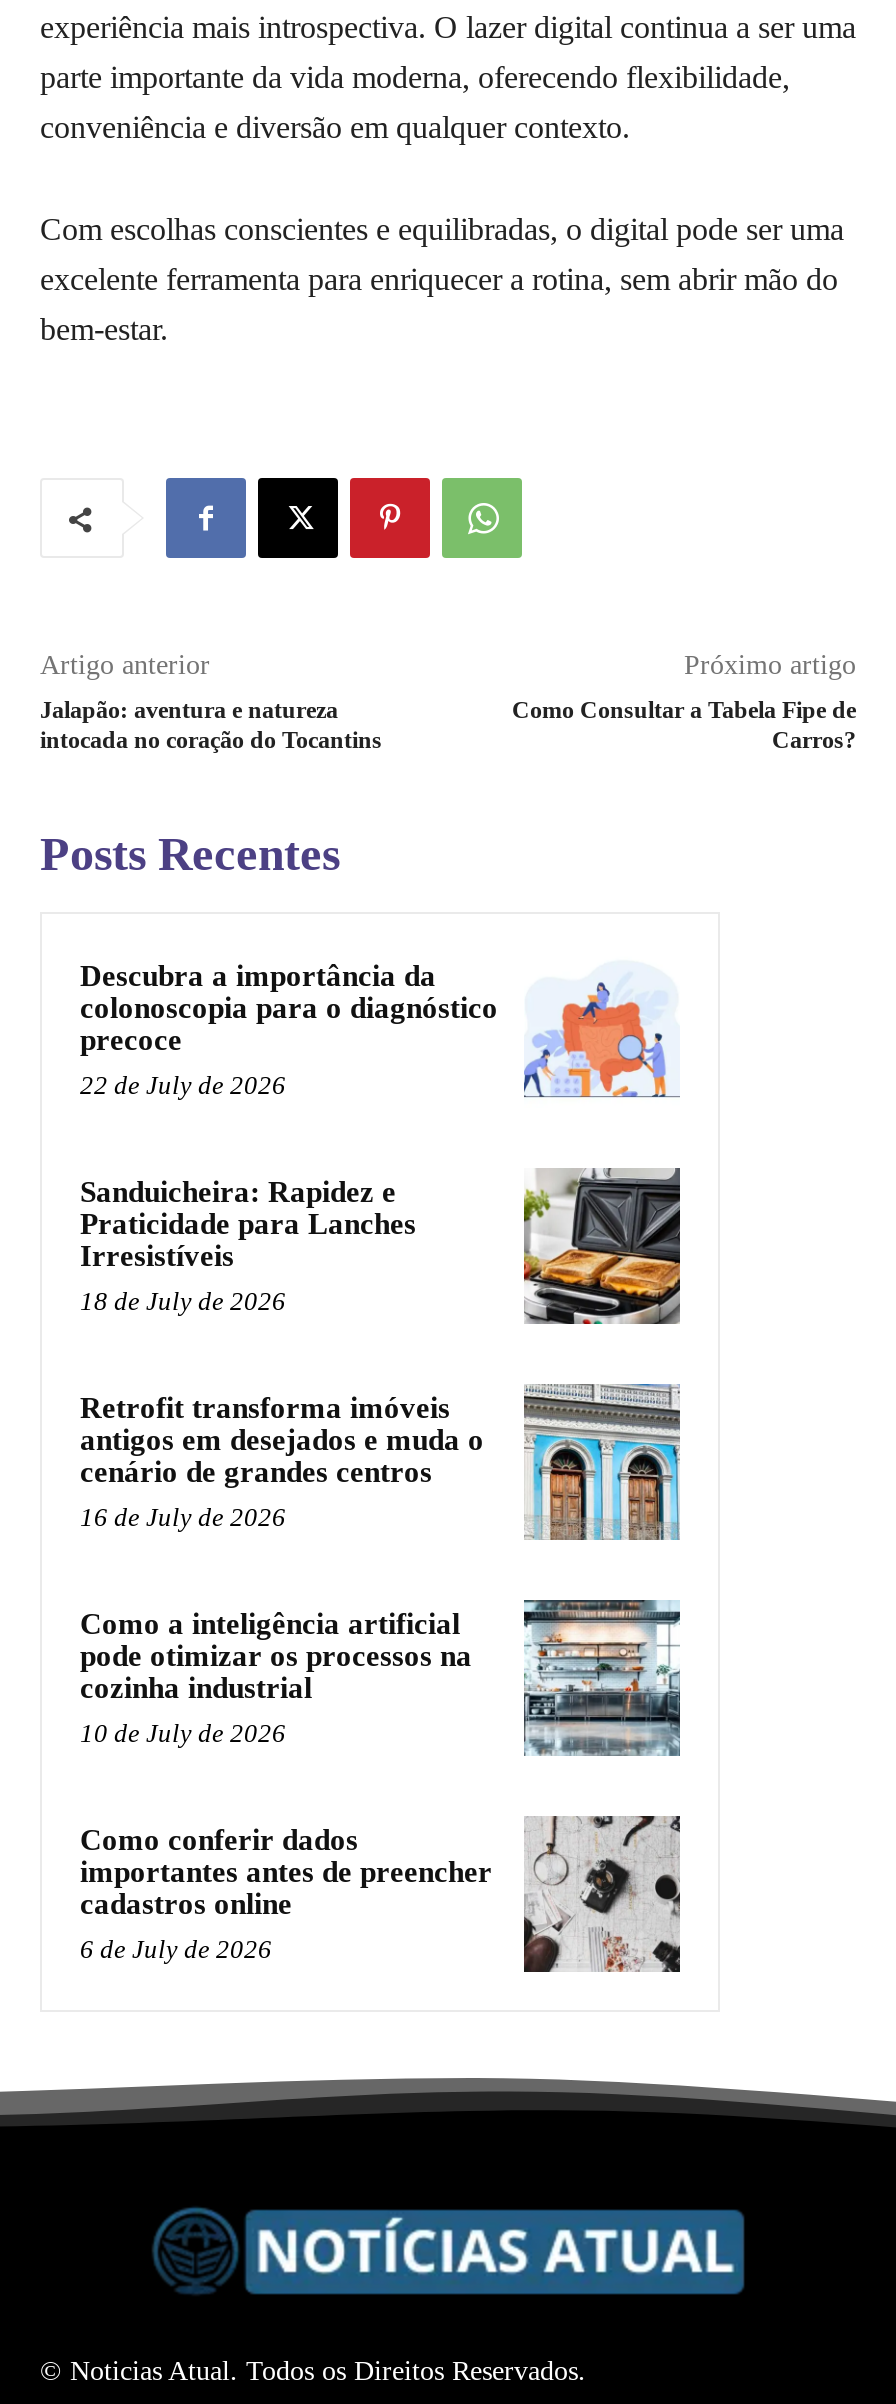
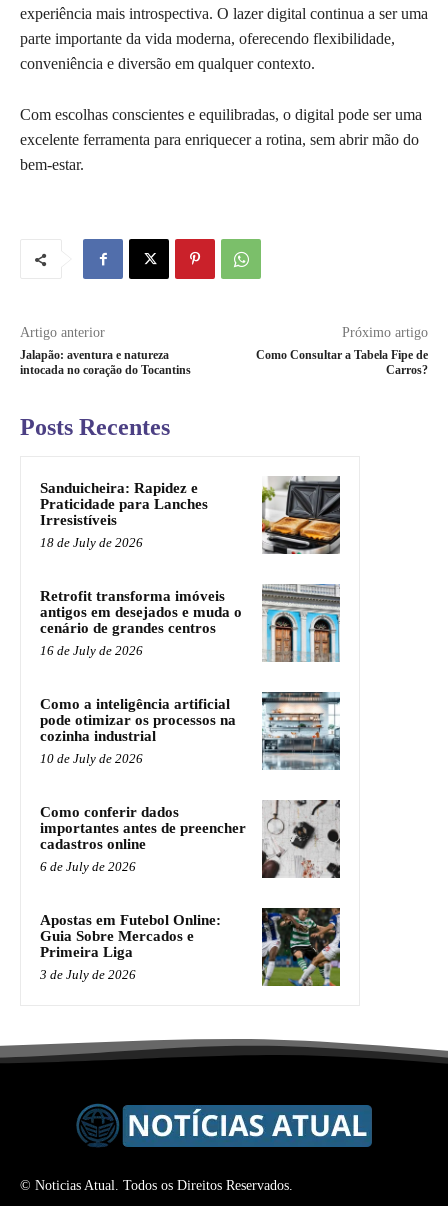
- [image]
- Descubra a importância da
- colonoscopia para o diagnóstico
- precoce
- 22 de July de 2026

moved up: [image] | Sanduicheira: Rapidez e | Praticidade para Lanches | ... | cadastros online | 6 de July de 2026

+ [image]
+ Apostas em Futebol Online:
+ Guia Sobre Mercados e
+ Primeira Liga
+ 3 de July de 2026
